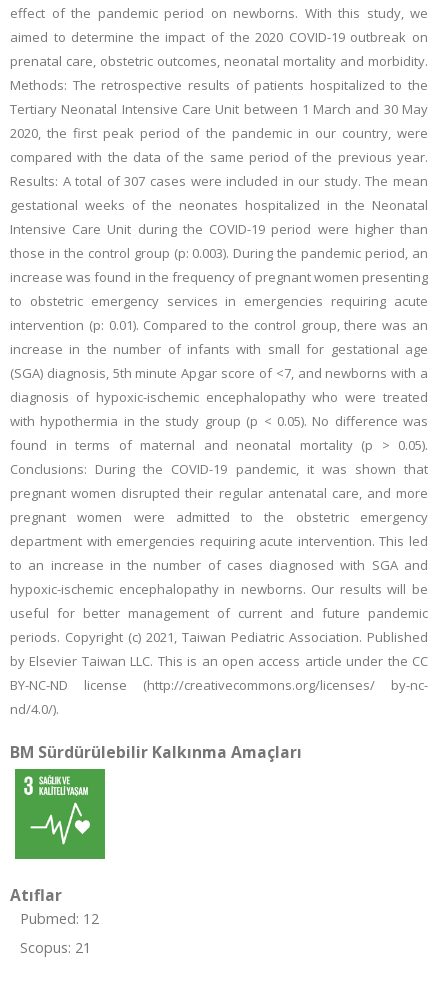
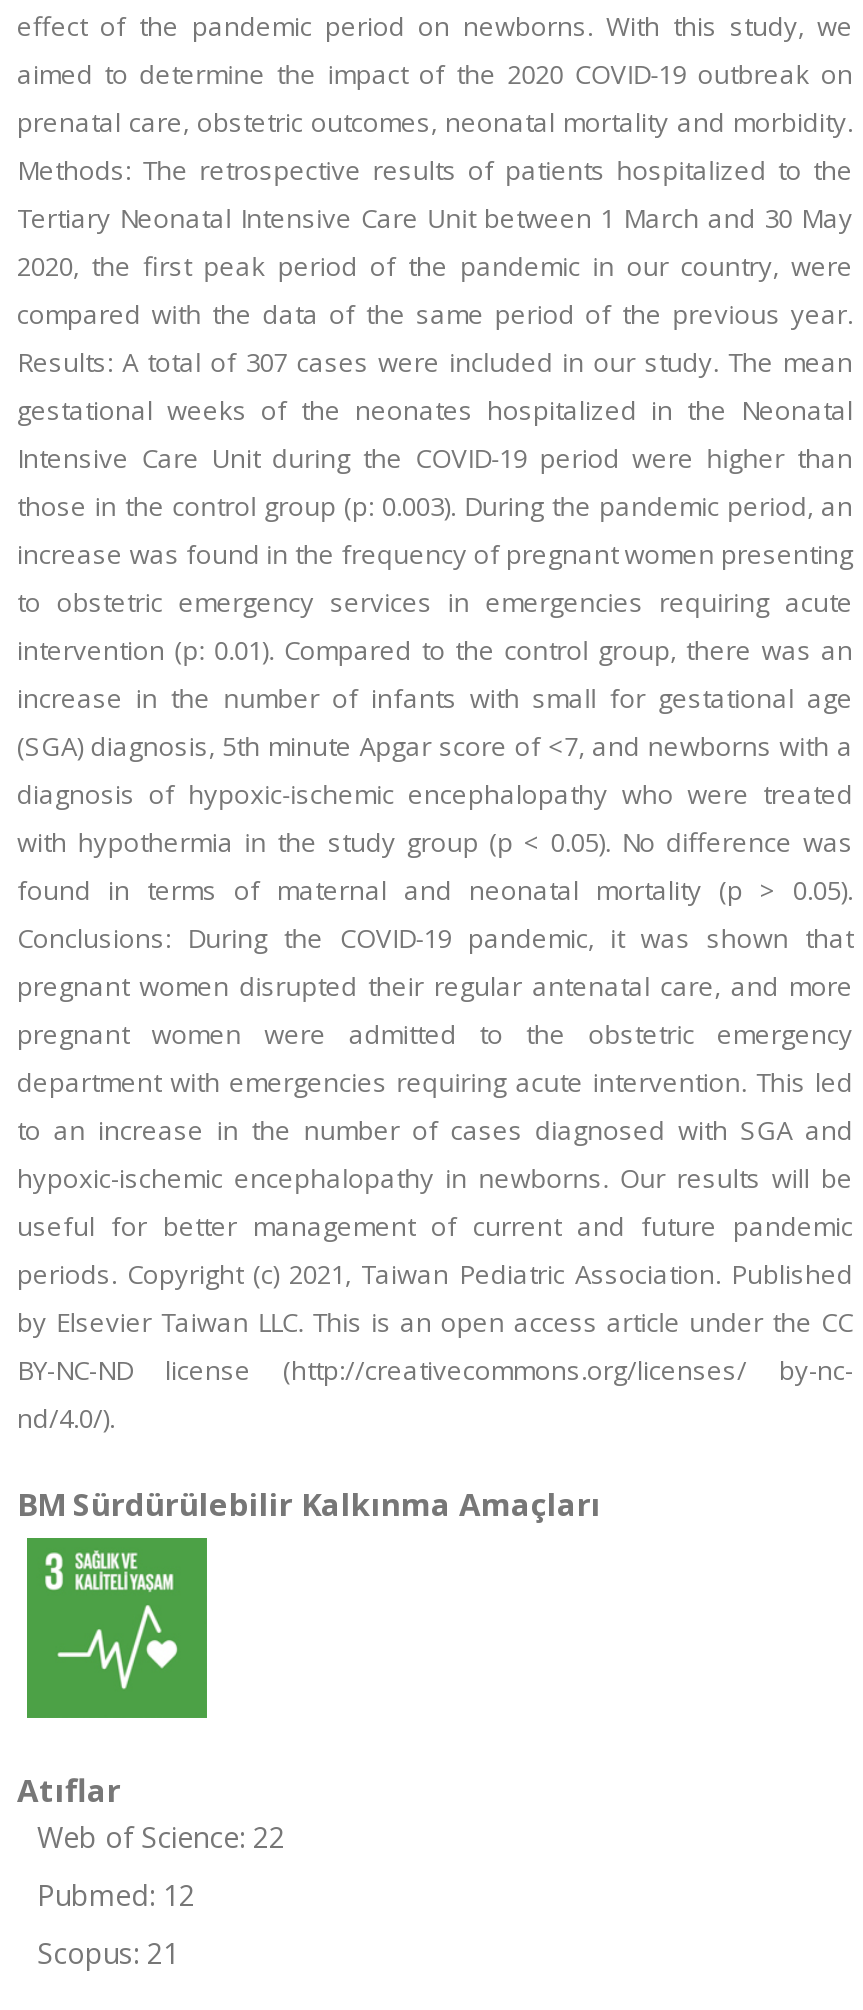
+ Web of Science: 22
